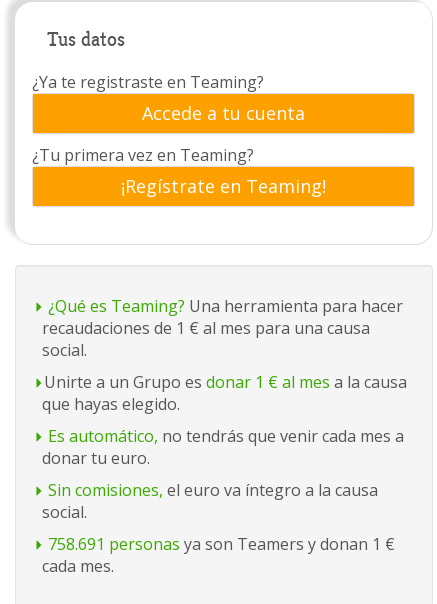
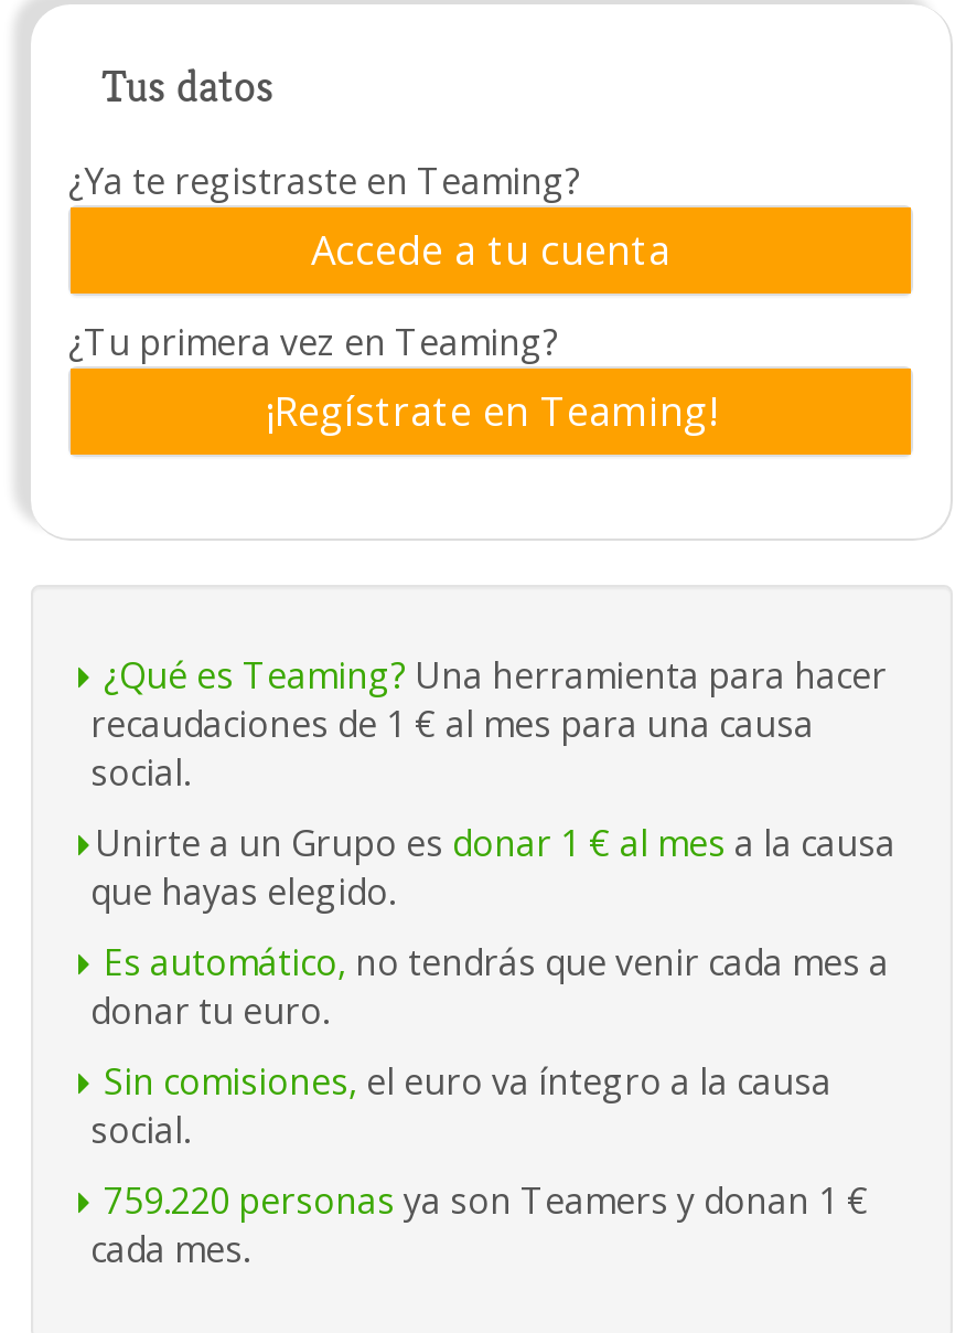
- 758.691 personas ya son Teamers y donan 1 €
+ 759.220 personas ya son Teamers y donan 1 €
